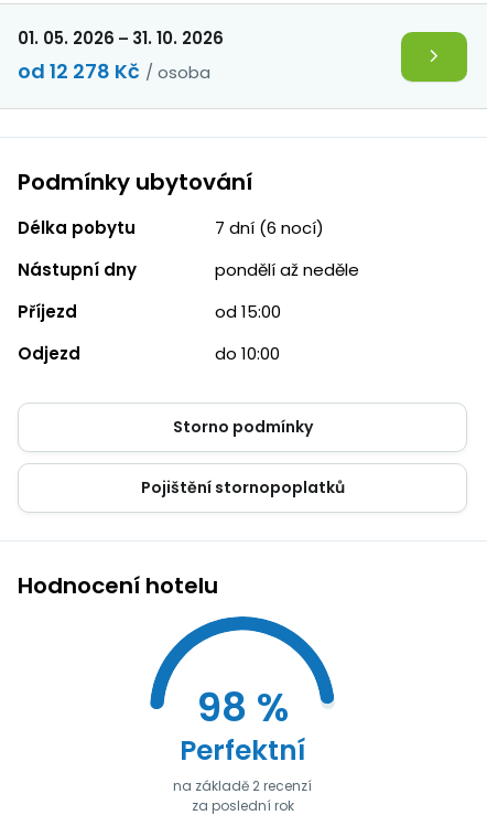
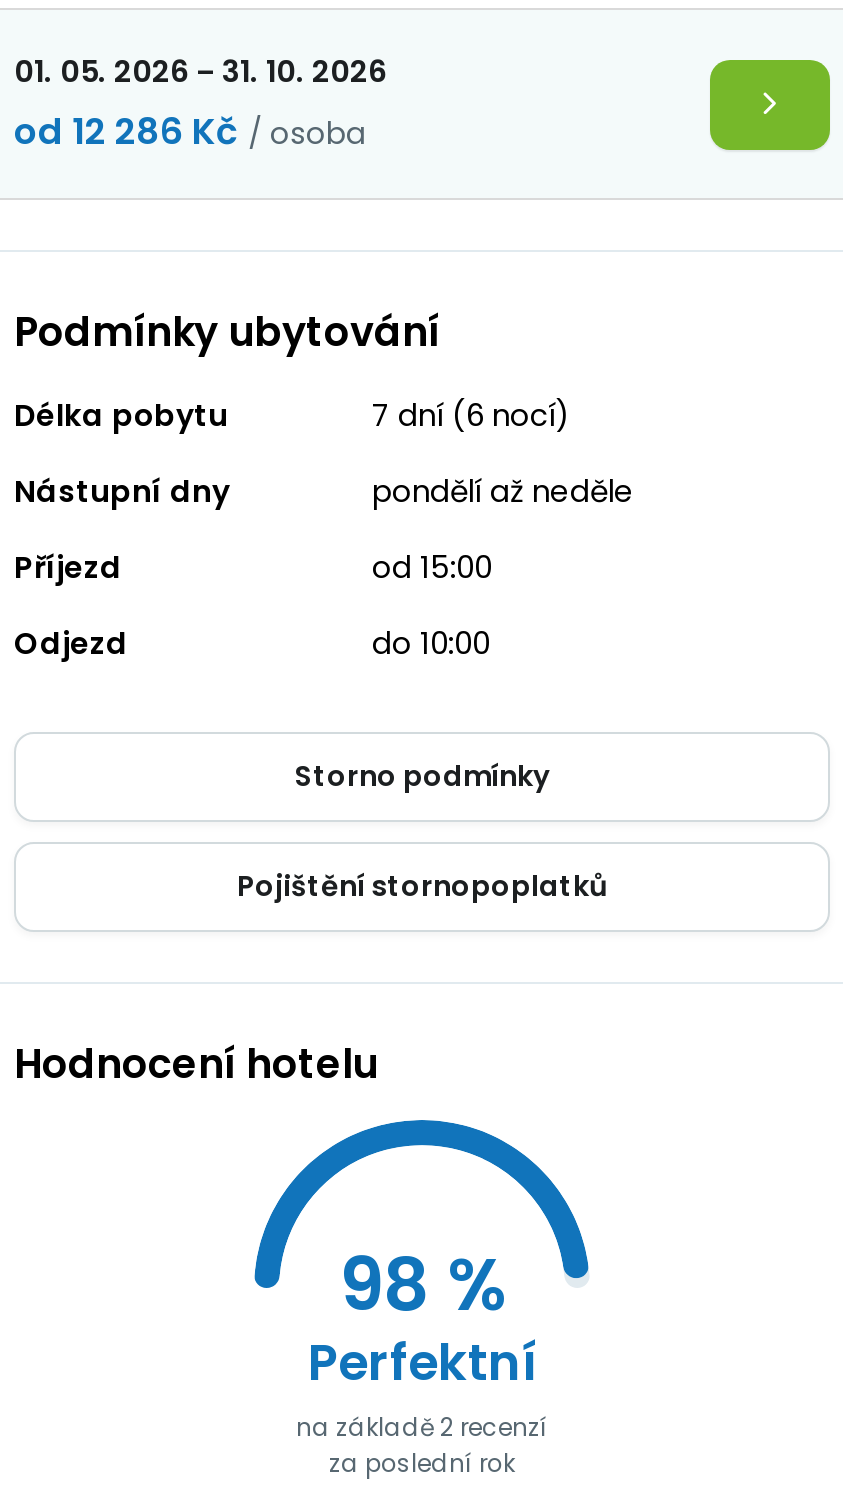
- od 12 278 Kč / osoba
+ od 12 286 Kč / osoba
